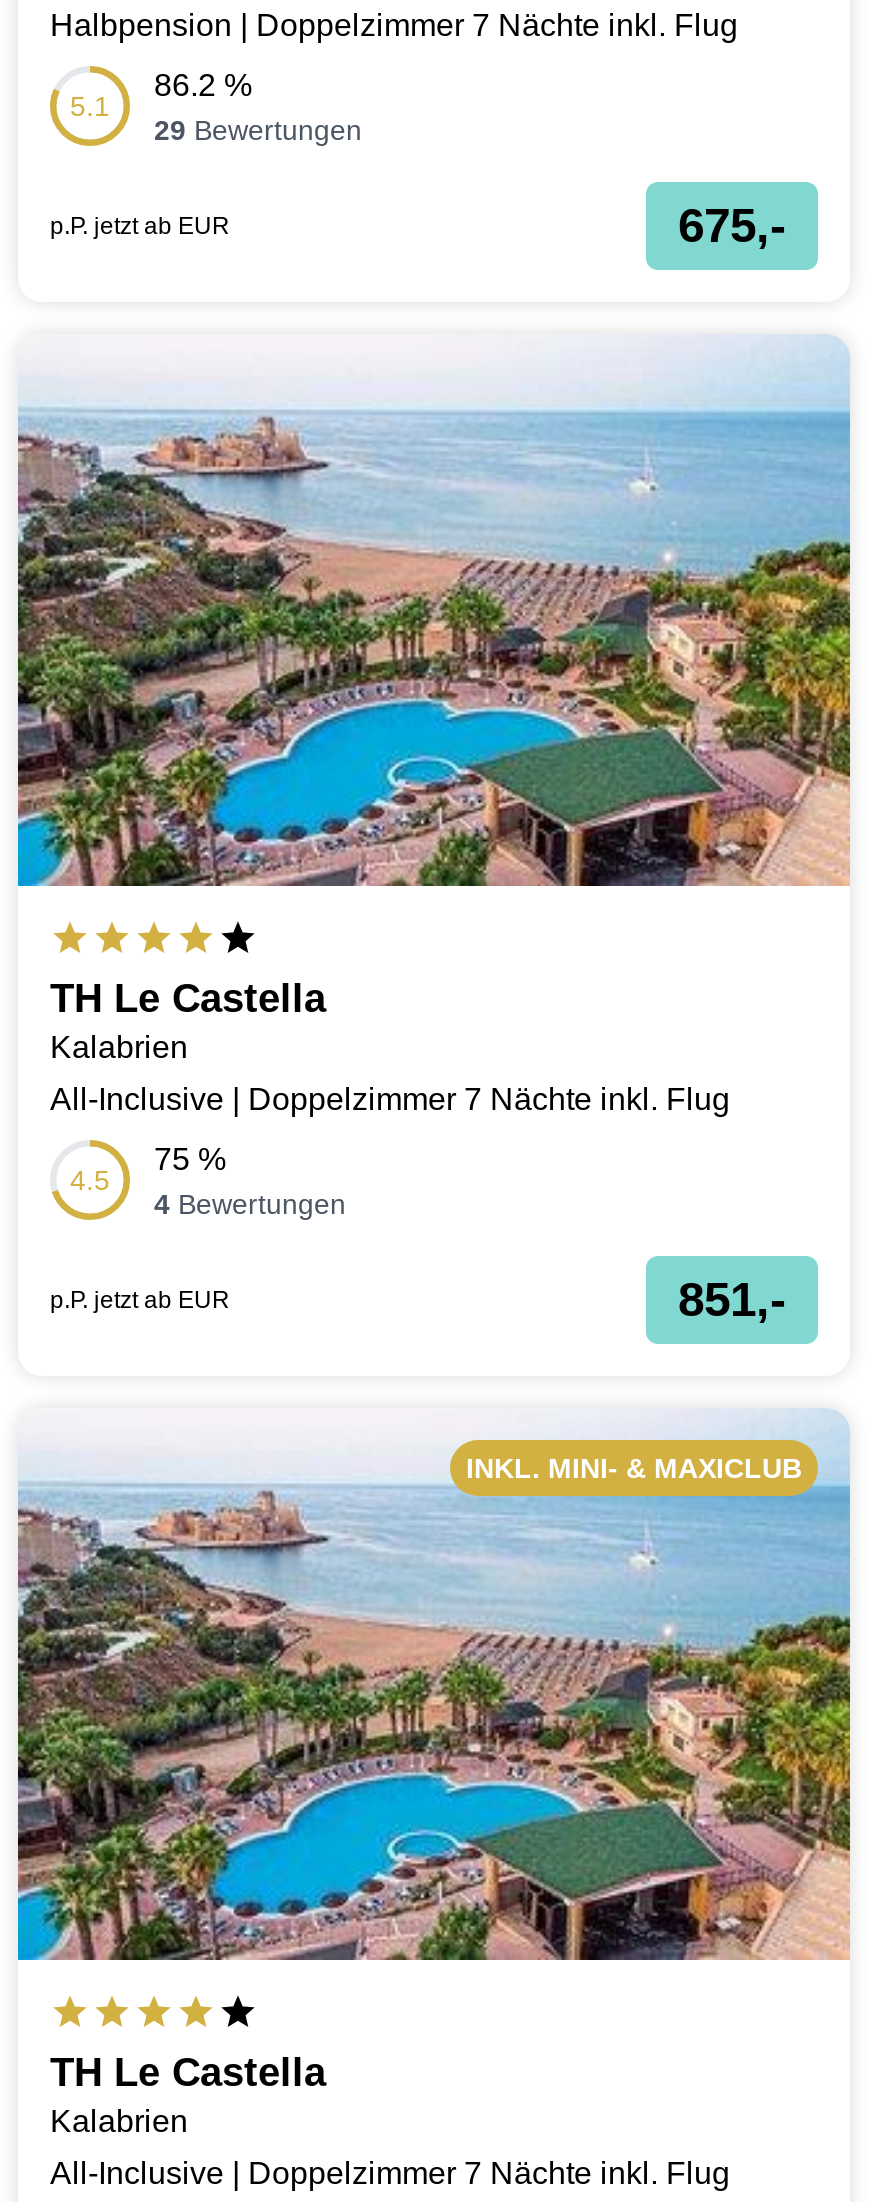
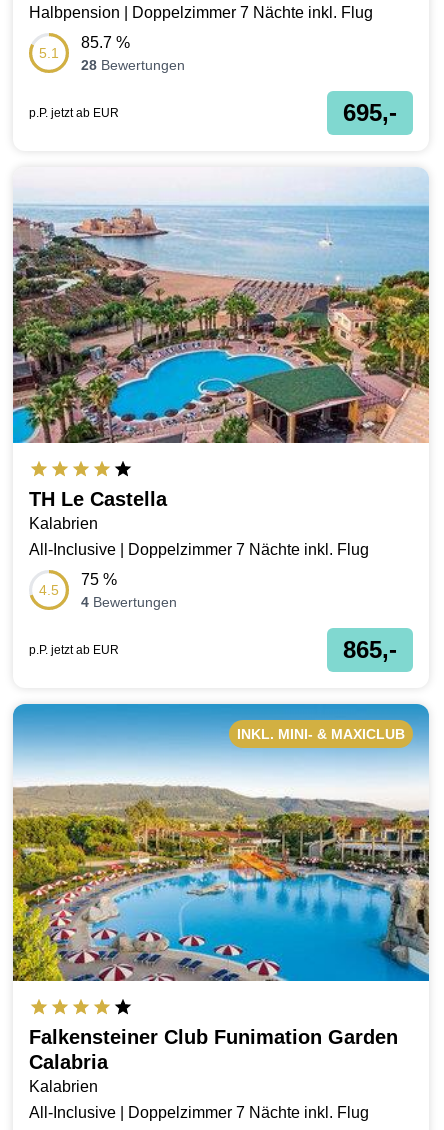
- 86.2%
+ 85.7%

- 29 Bewertungen
+ 28 Bewertungen

- 675,-
+ 695,-

- 851,-
+ 865,-

- [image]
+ [image]

- TH Le Castella
+ Falkensteiner Club Funimation Garden
+ Calabria
